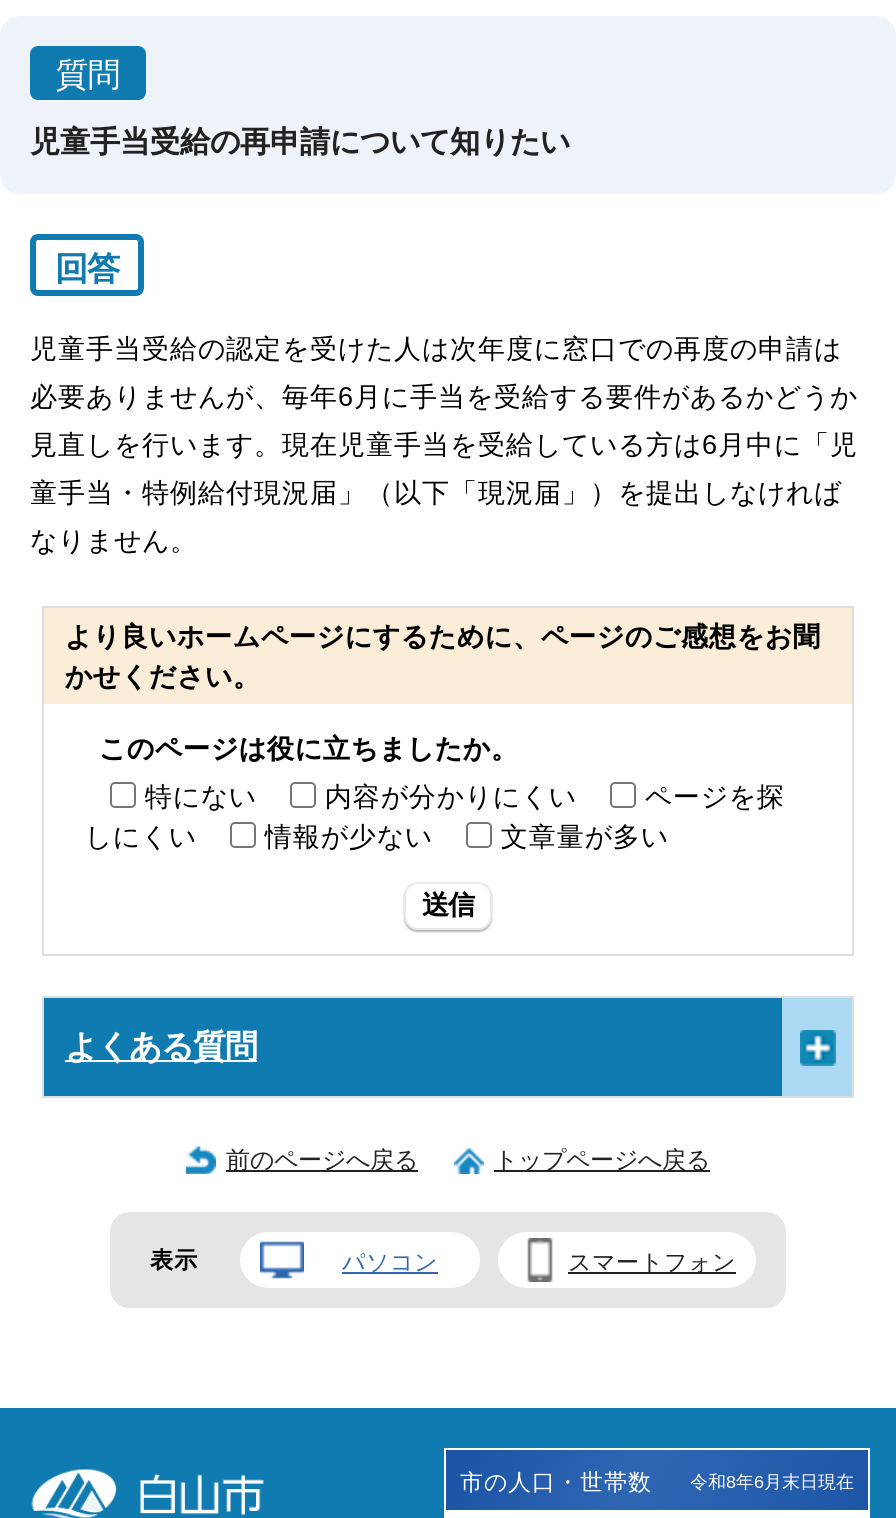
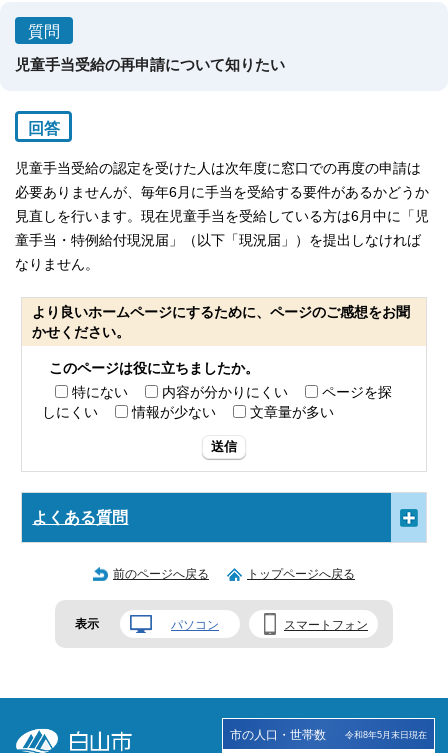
- 令和8年6月末日現在
+ 令和8年5月末日現在
